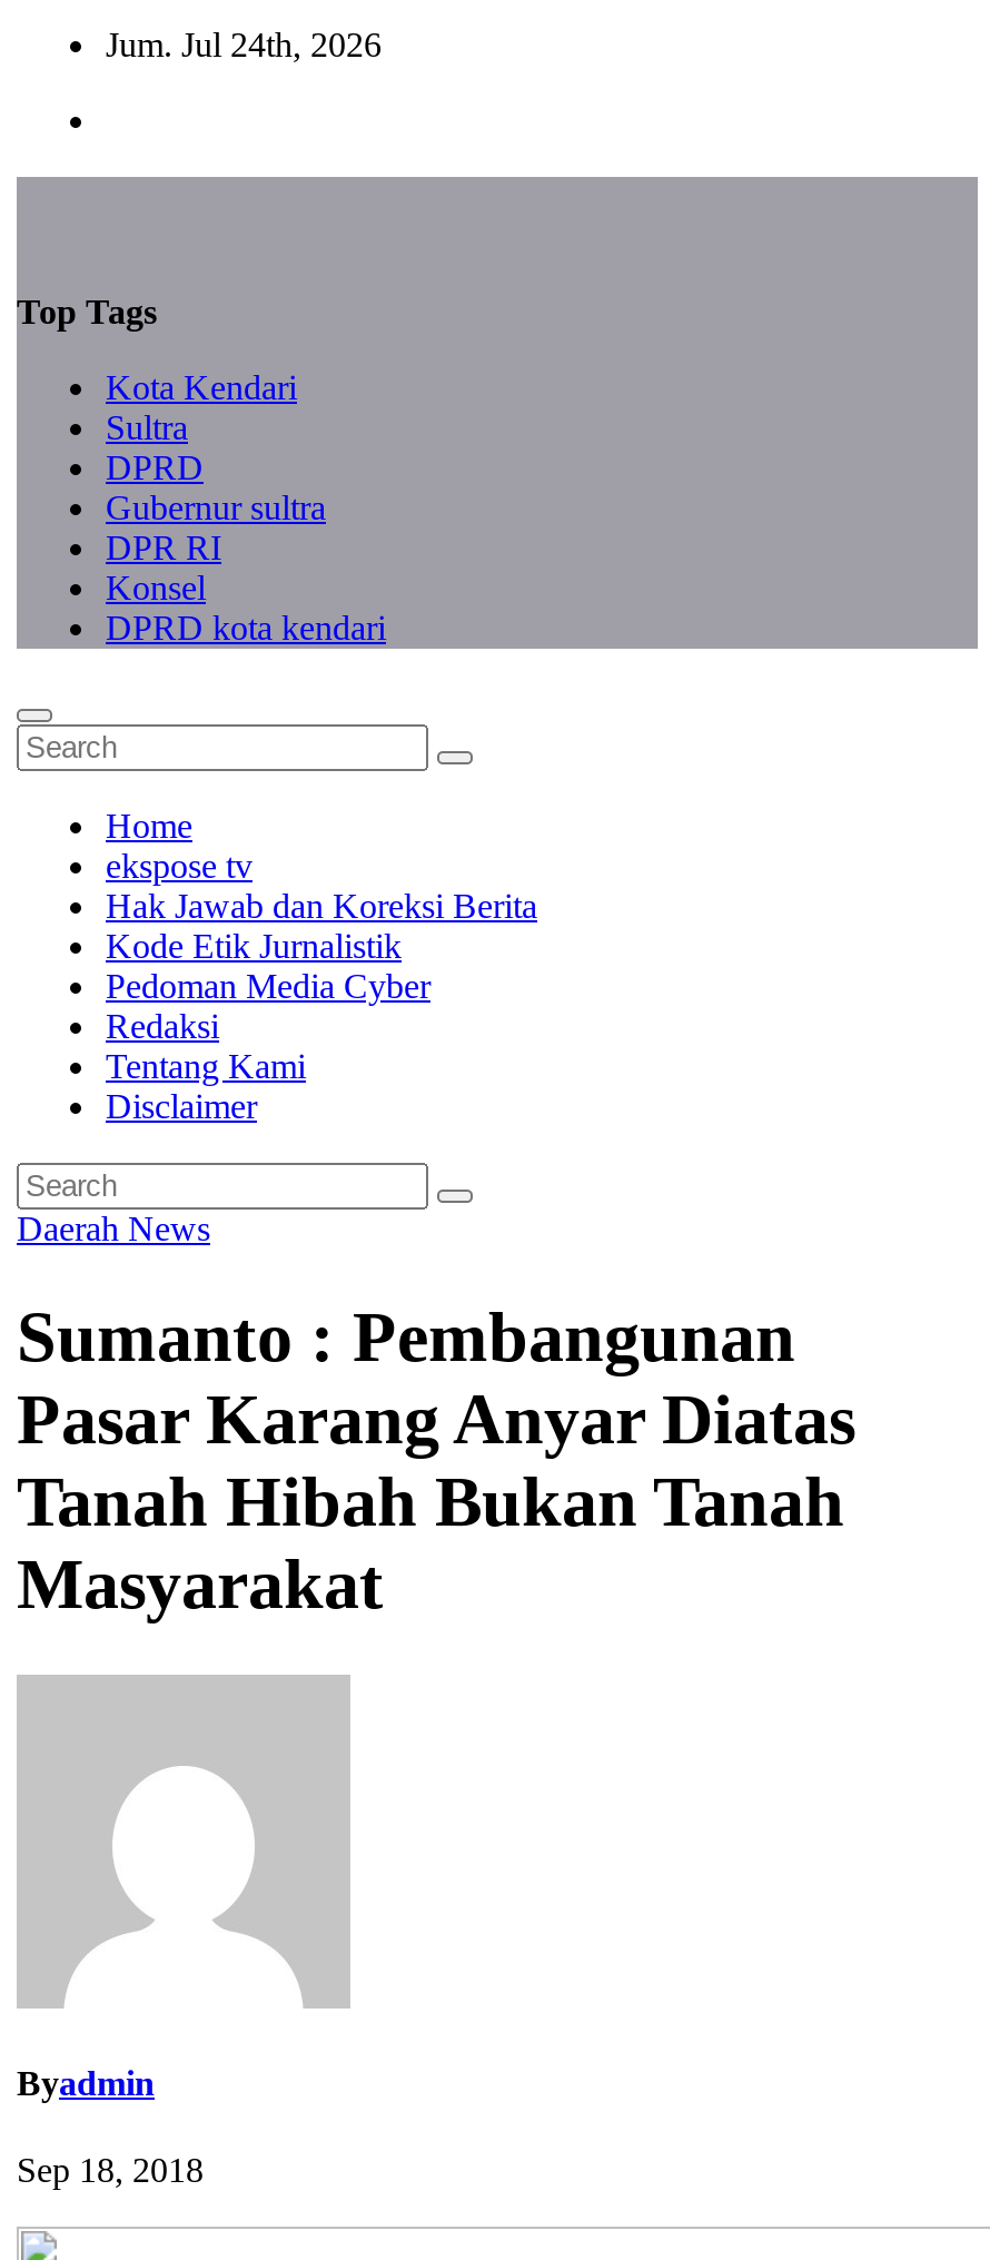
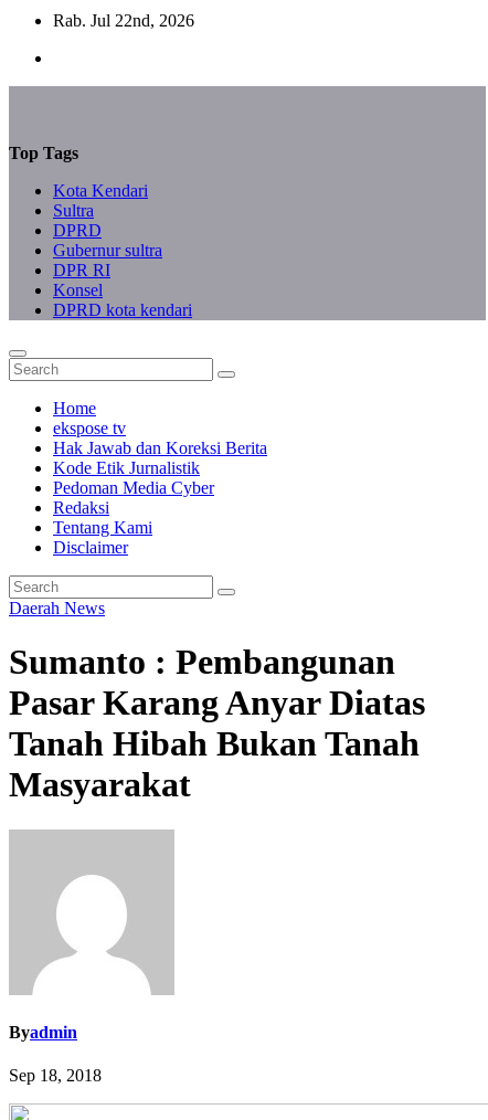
- Jum. Jul 24th, 2026
+ Rab. Jul 22nd, 2026
